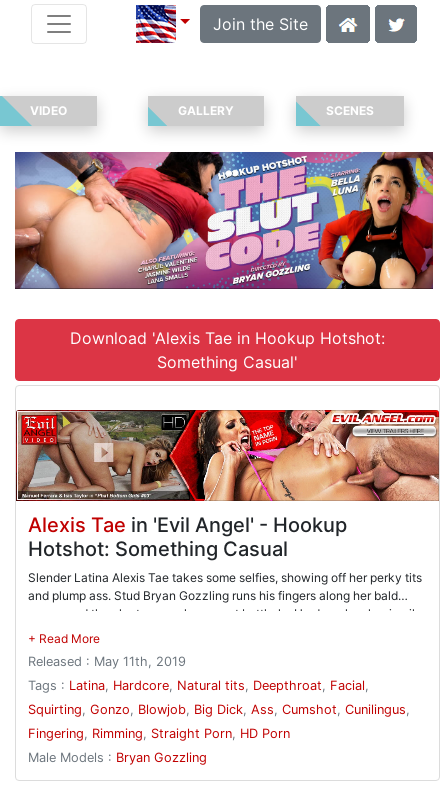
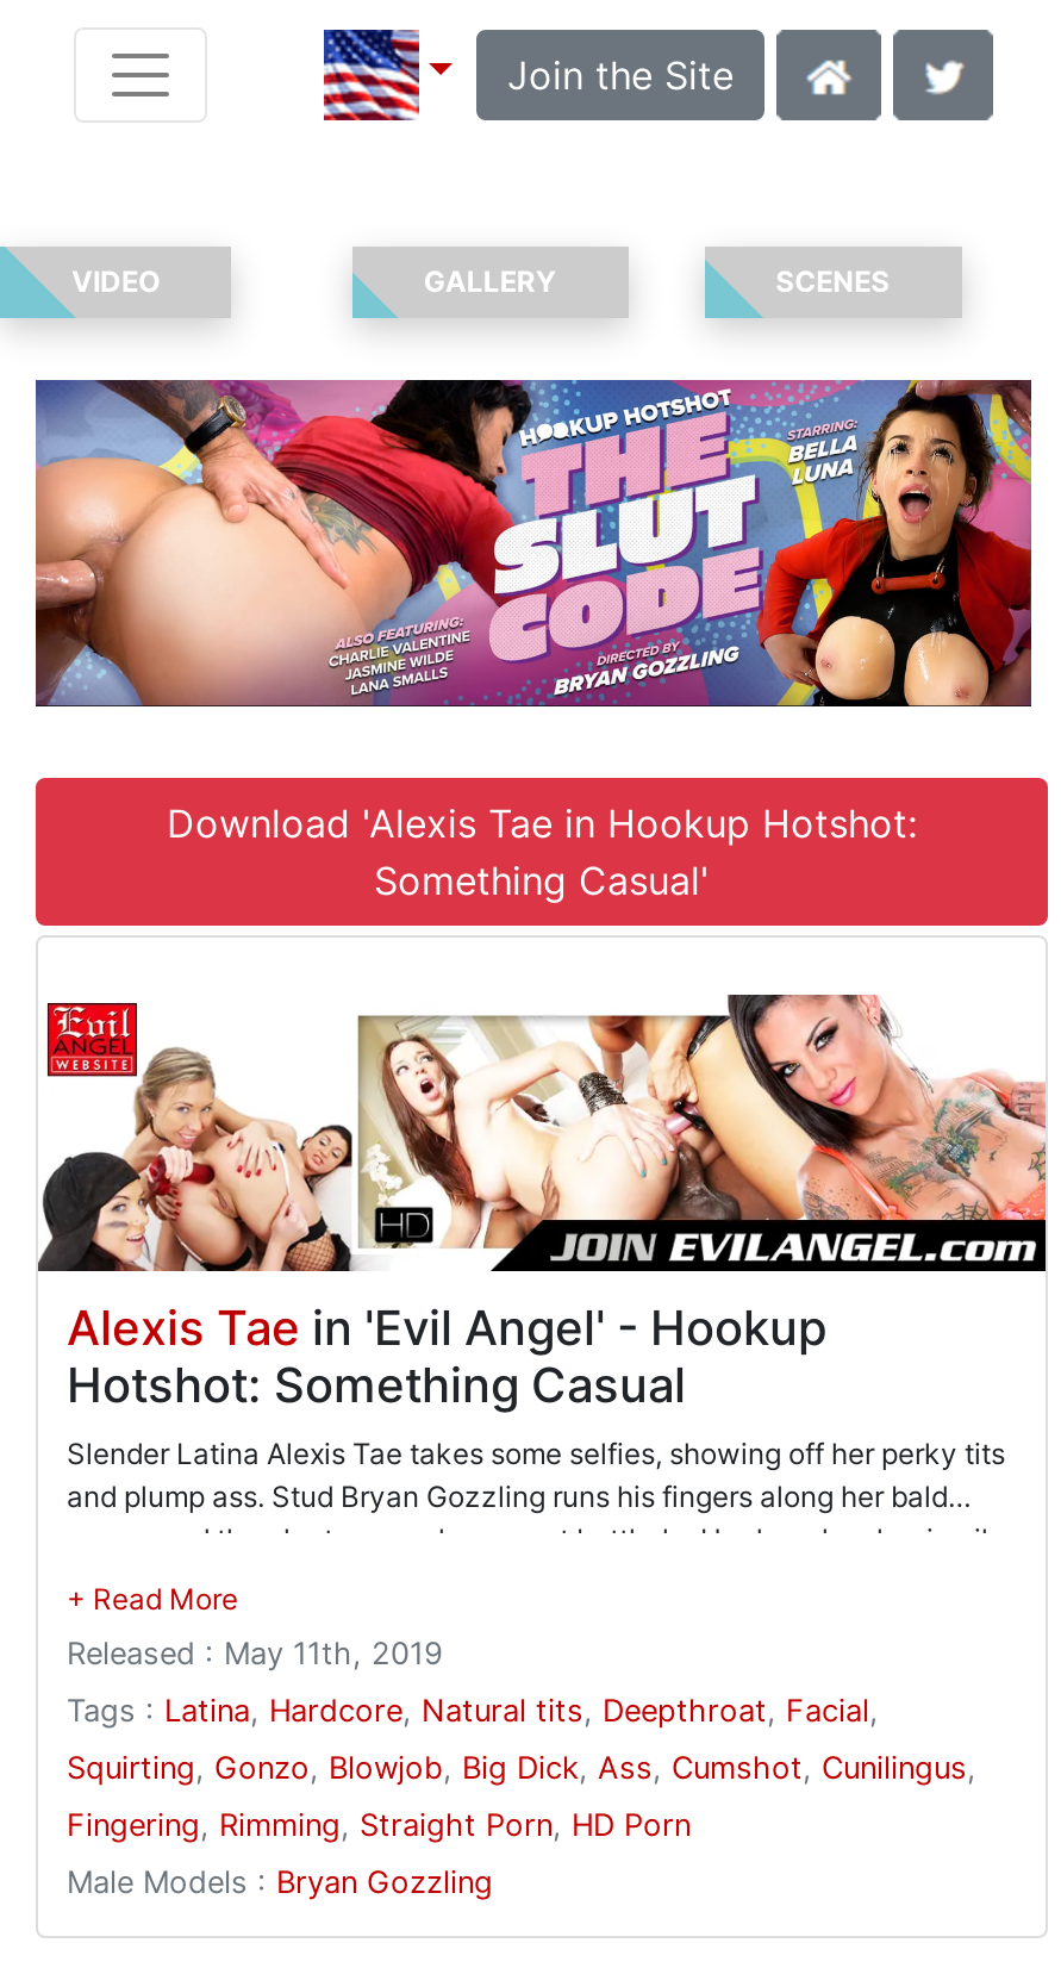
- [image]
+ [image]
